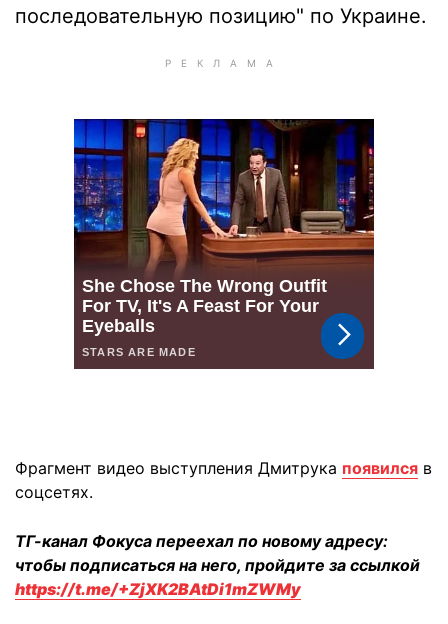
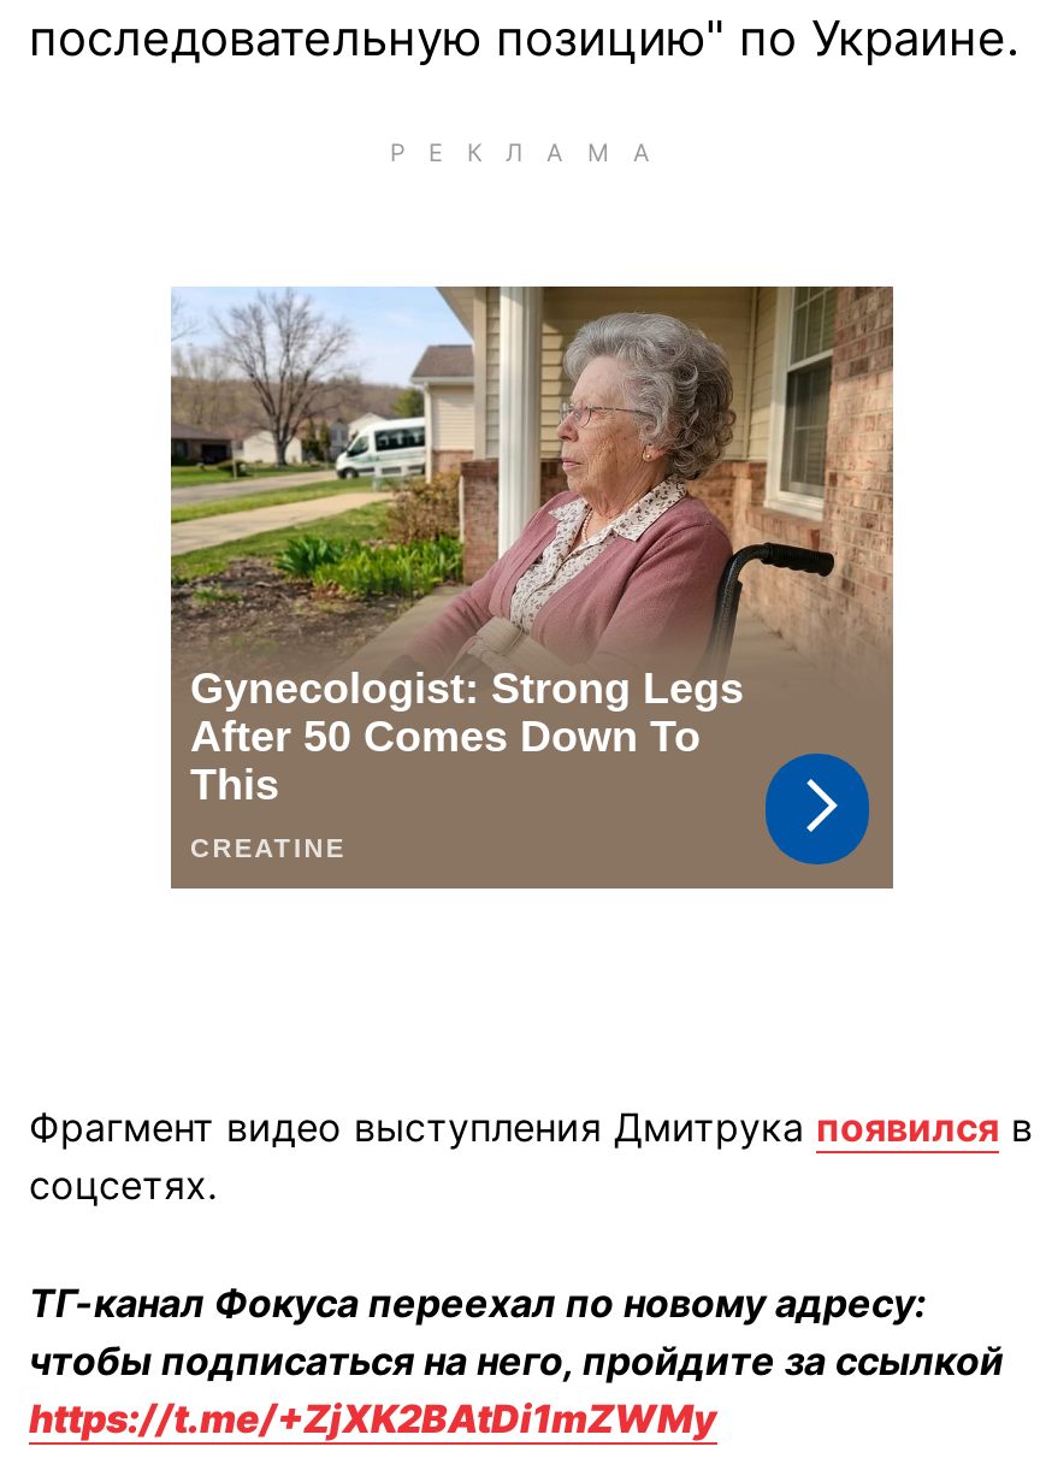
- [image]
+ [image]
